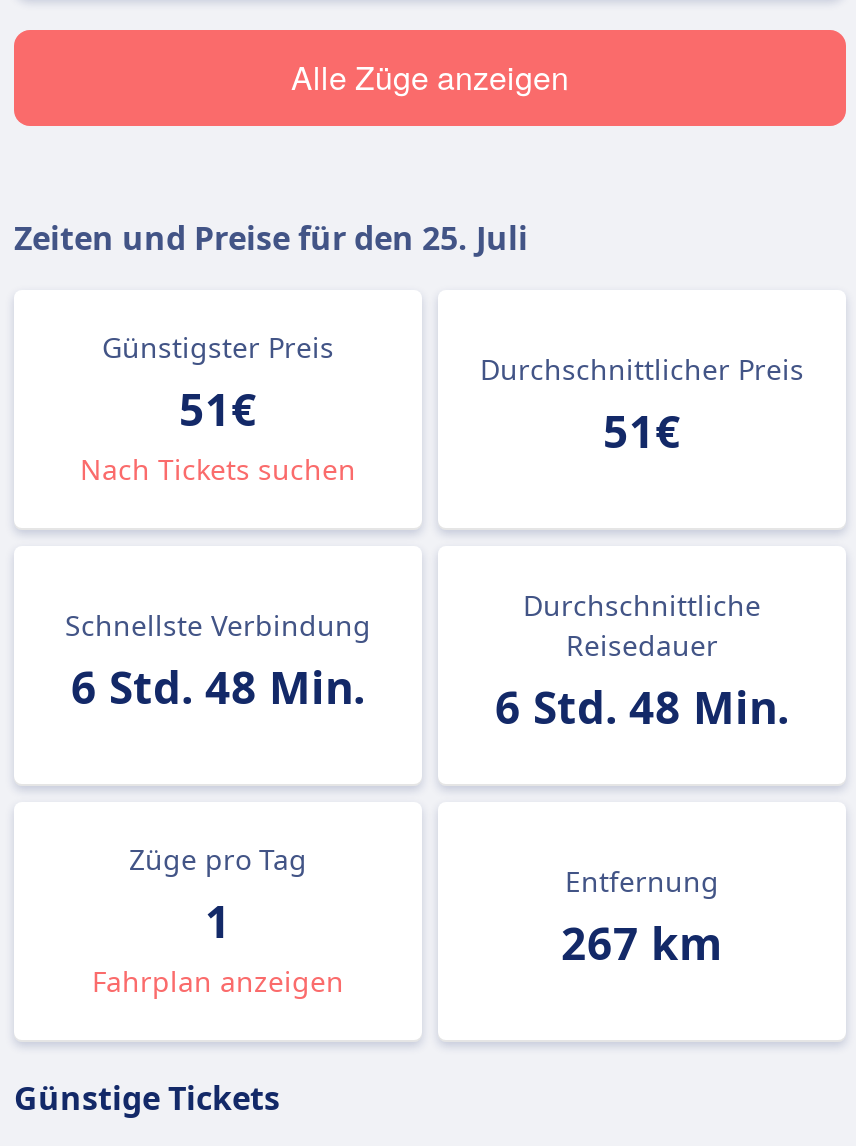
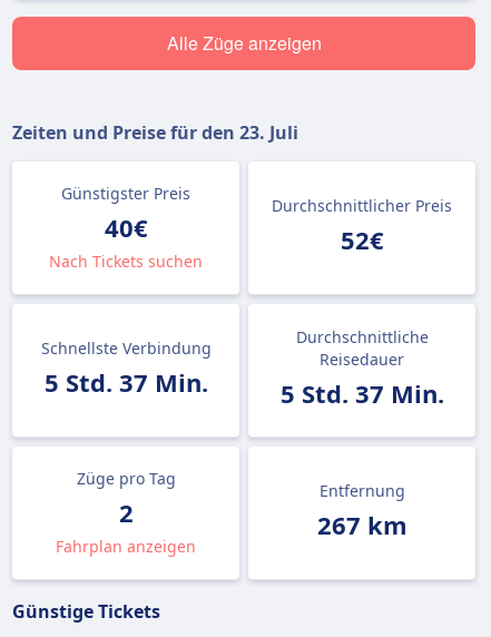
- Zeiten und Preise für den 25. Juli
+ Zeiten und Preise für den 23. Juli

- 51€
+ 40€

- 51€
+ 52€

- 6 Std. 48 Min.
+ 5 Std. 37 Min.

- 6 Std. 48 Min.
+ 5 Std. 37 Min.

- 1
+ 2
